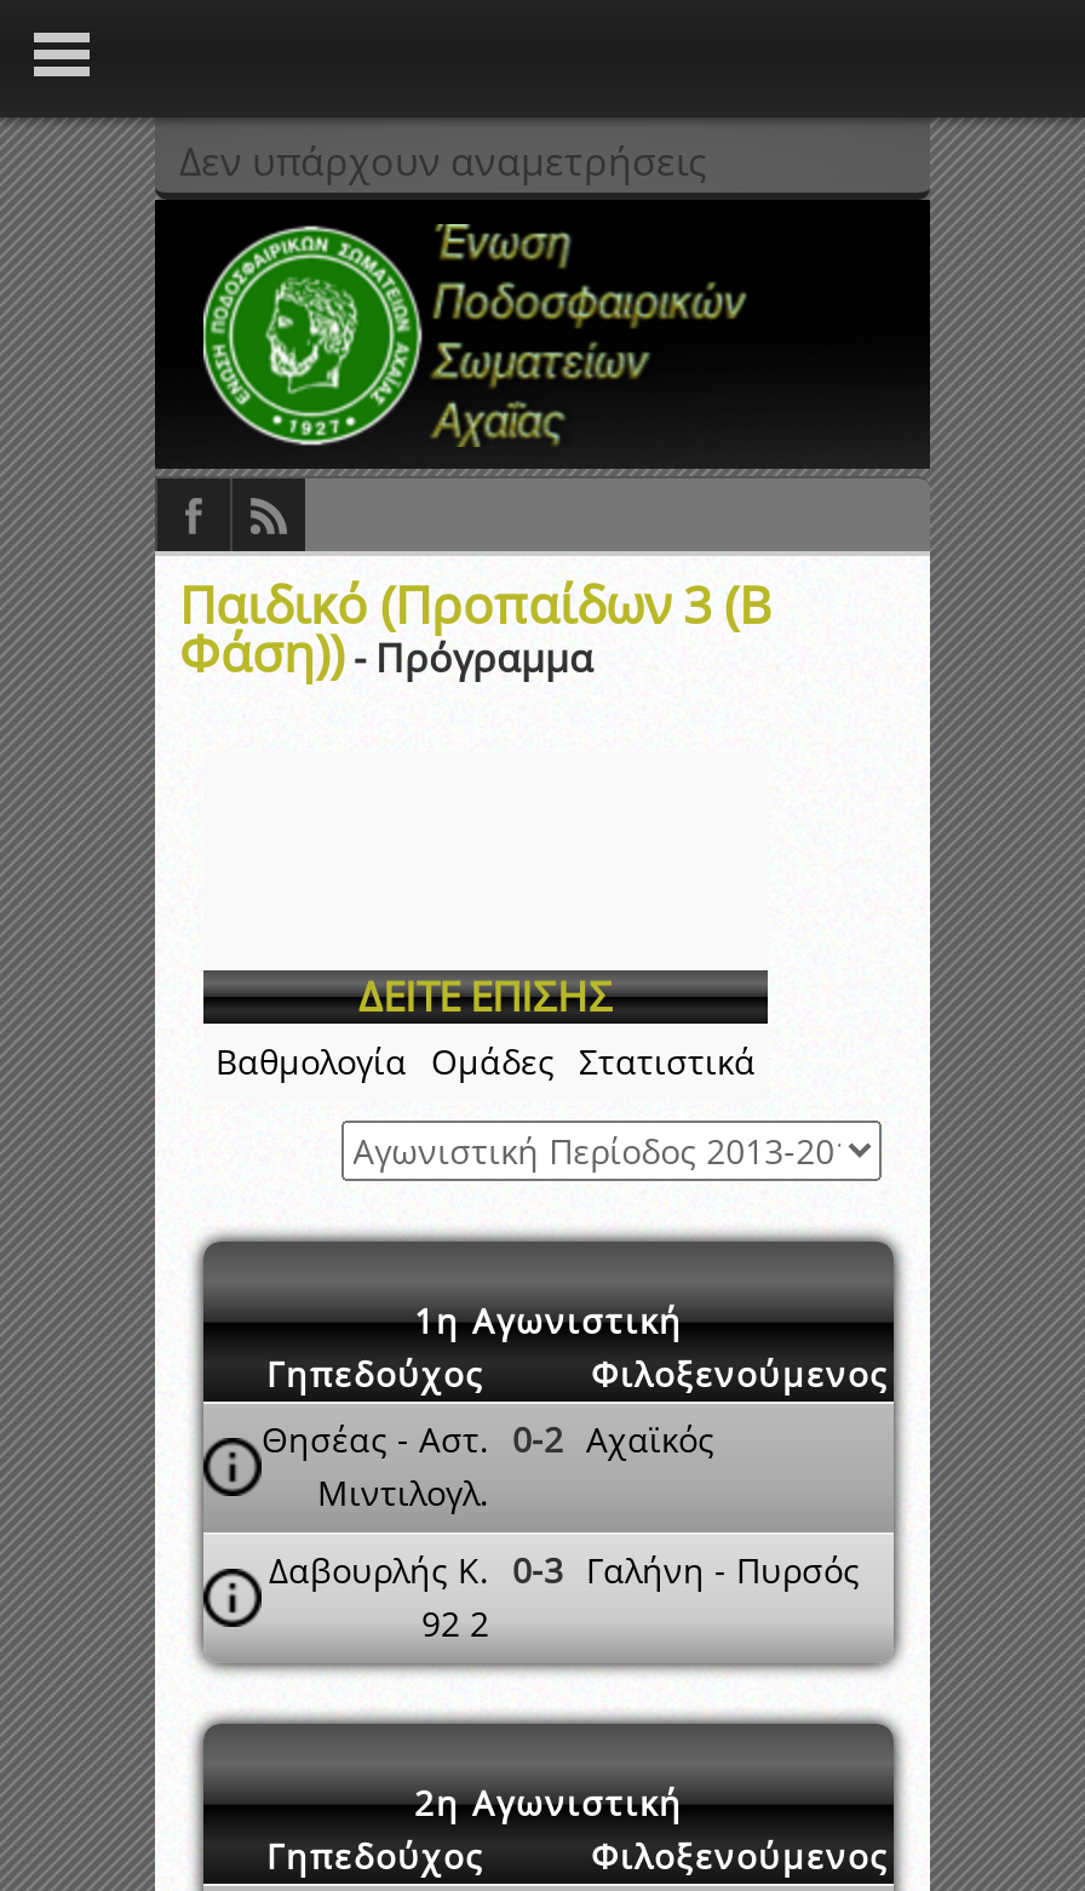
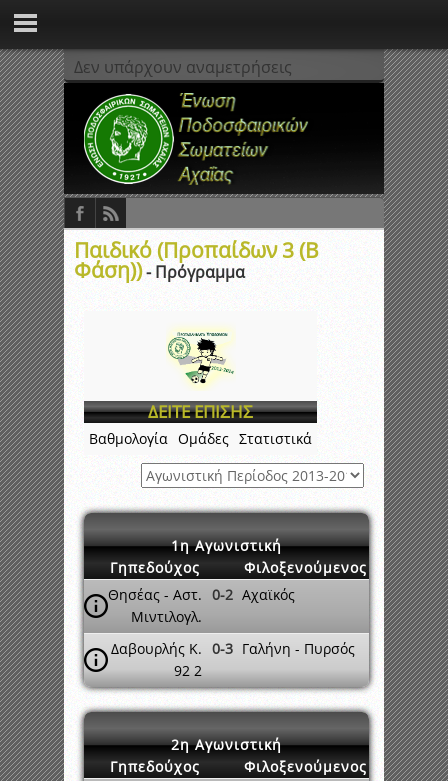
+ [image]
